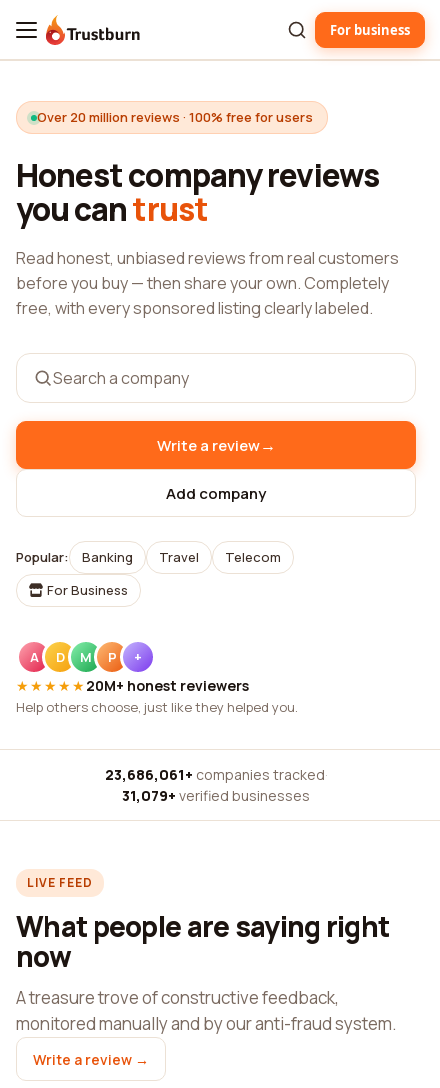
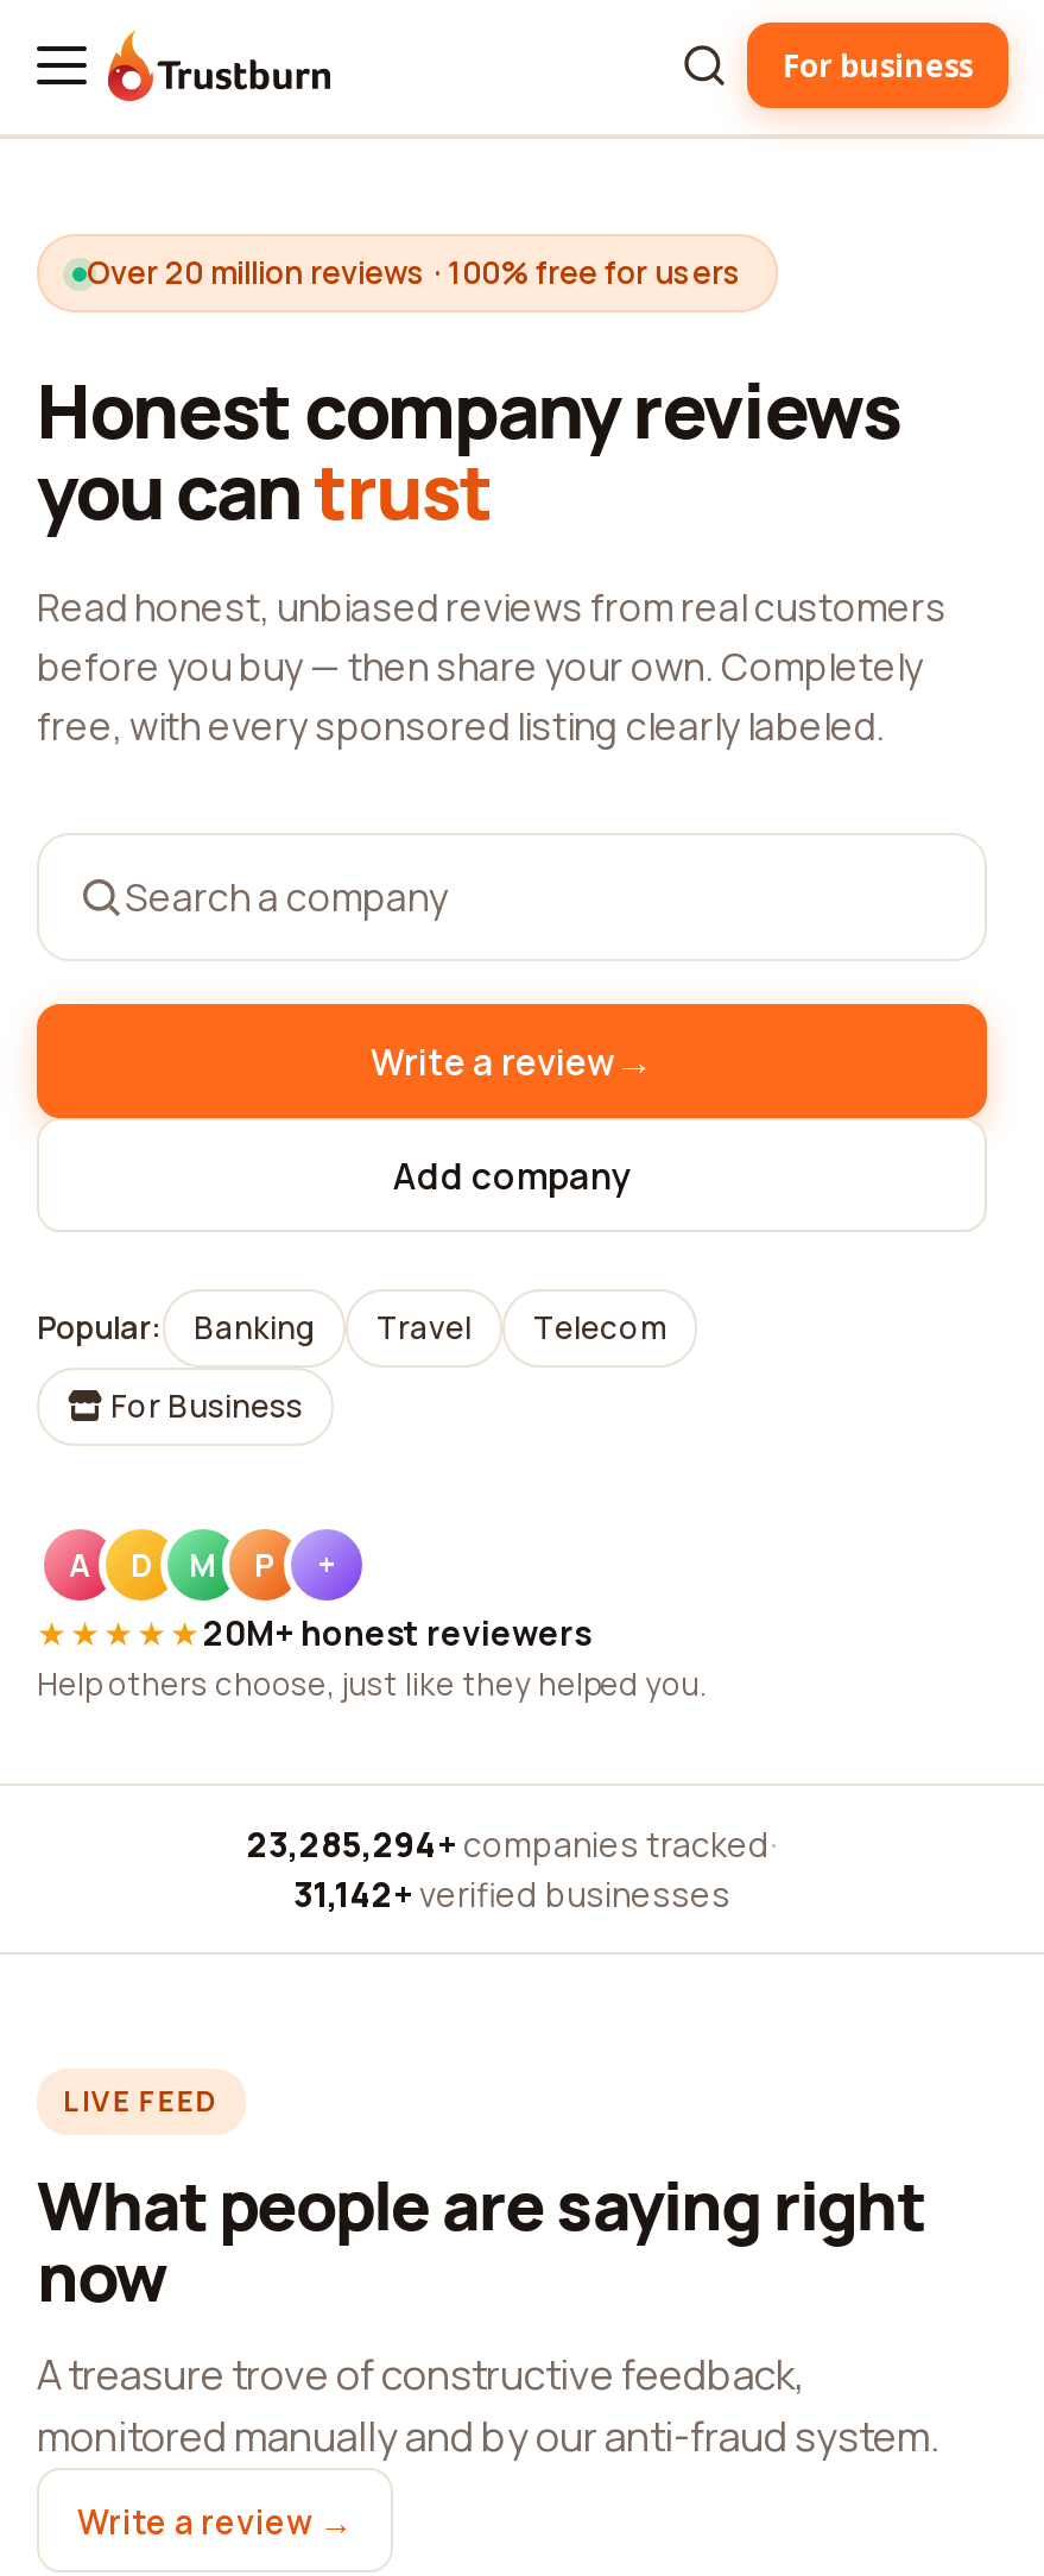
- 23,686,061+ companies tracked ·
+ 23,285,294+ companies tracked ·

- 31,079+ verified businesses
+ 31,142+ verified businesses
